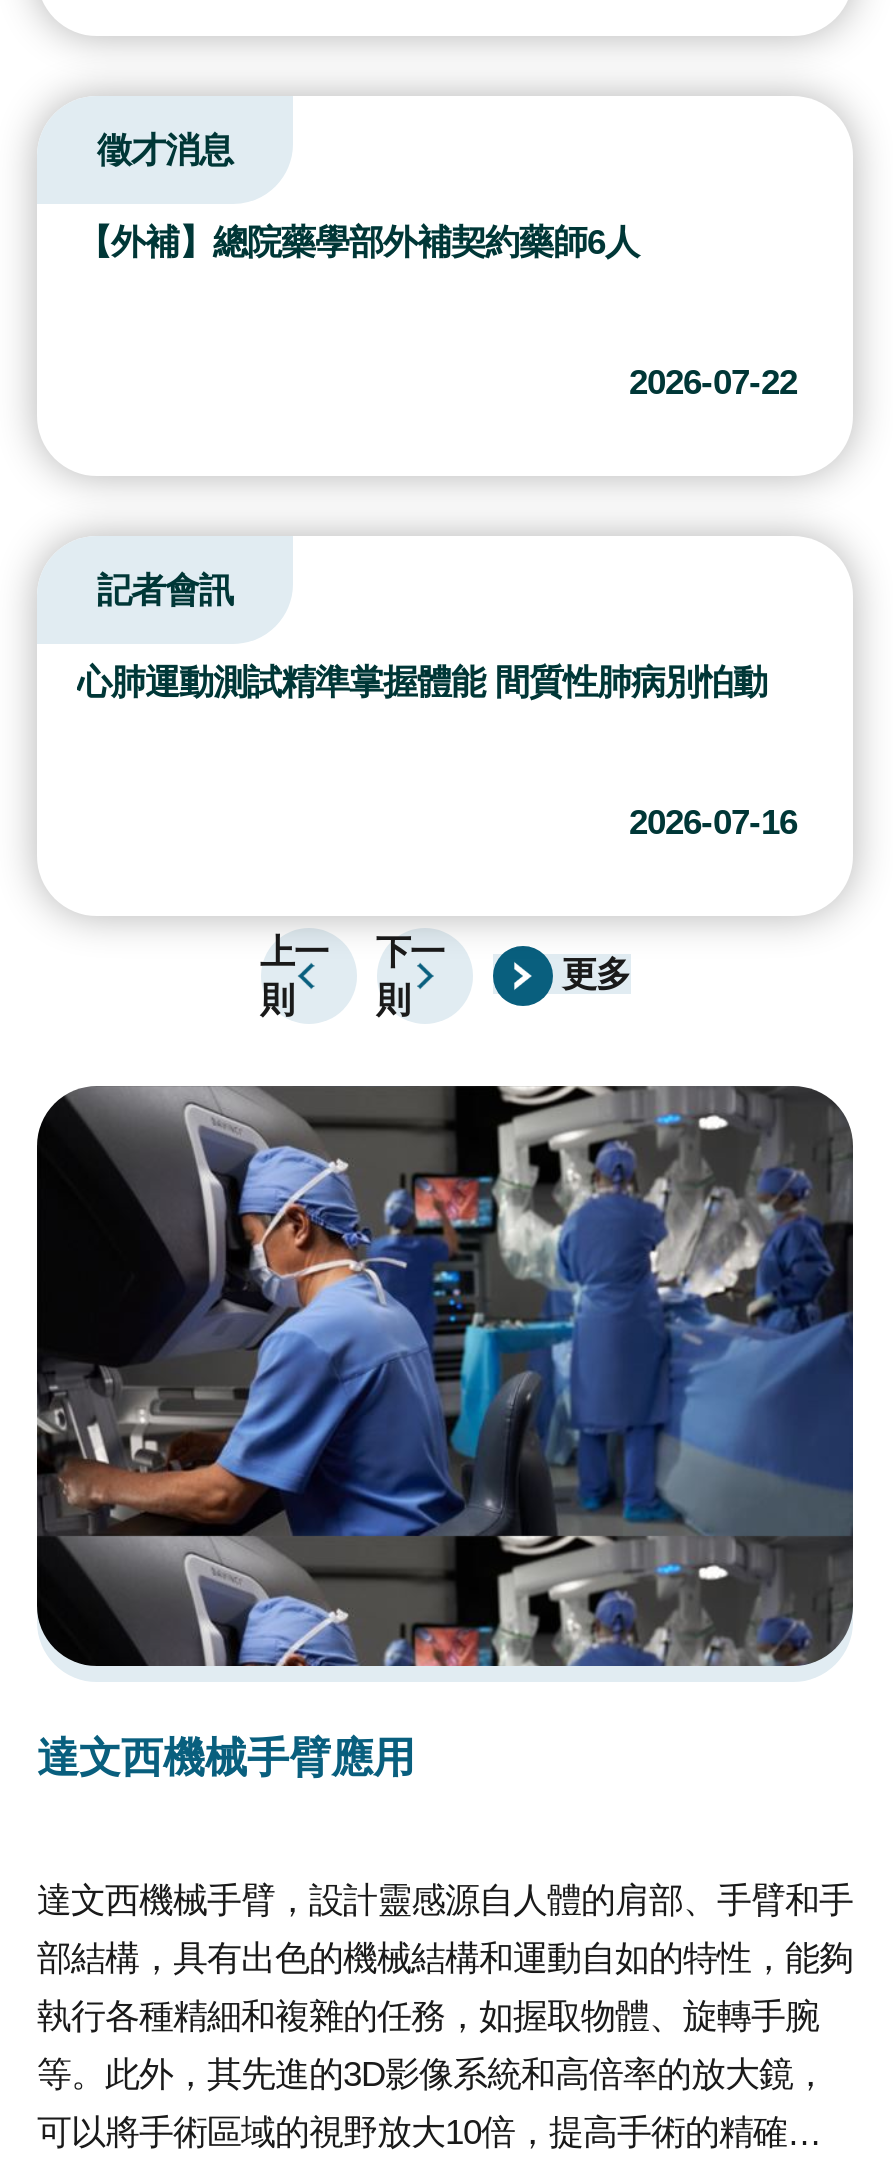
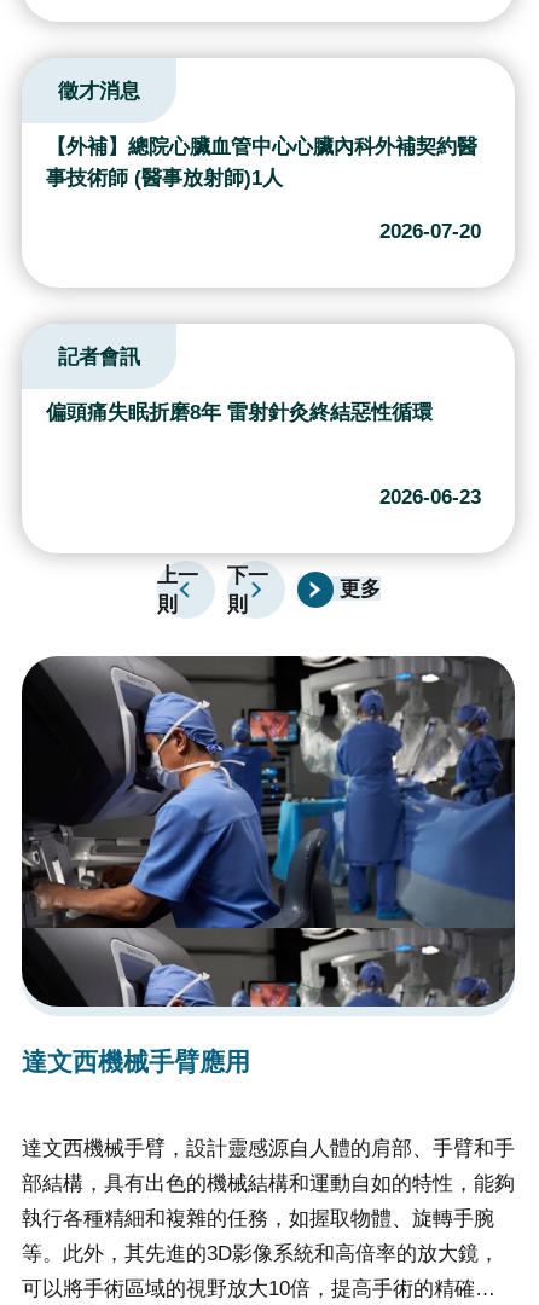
- 【外補】總院藥學部外補契約藥師6人
+ 【外補】總院心臟血管中心心臟內科外補契約醫
+ 事技術師 (醫事放射師)1人

- 2026-07-22
+ 2026-07-20

- 心肺運動測試精準掌握體能 間質性肺病別怕動
+ 偏頭痛失眠折磨8年 雷射針灸終結惡性循環

- 2026-07-16
+ 2026-06-23
